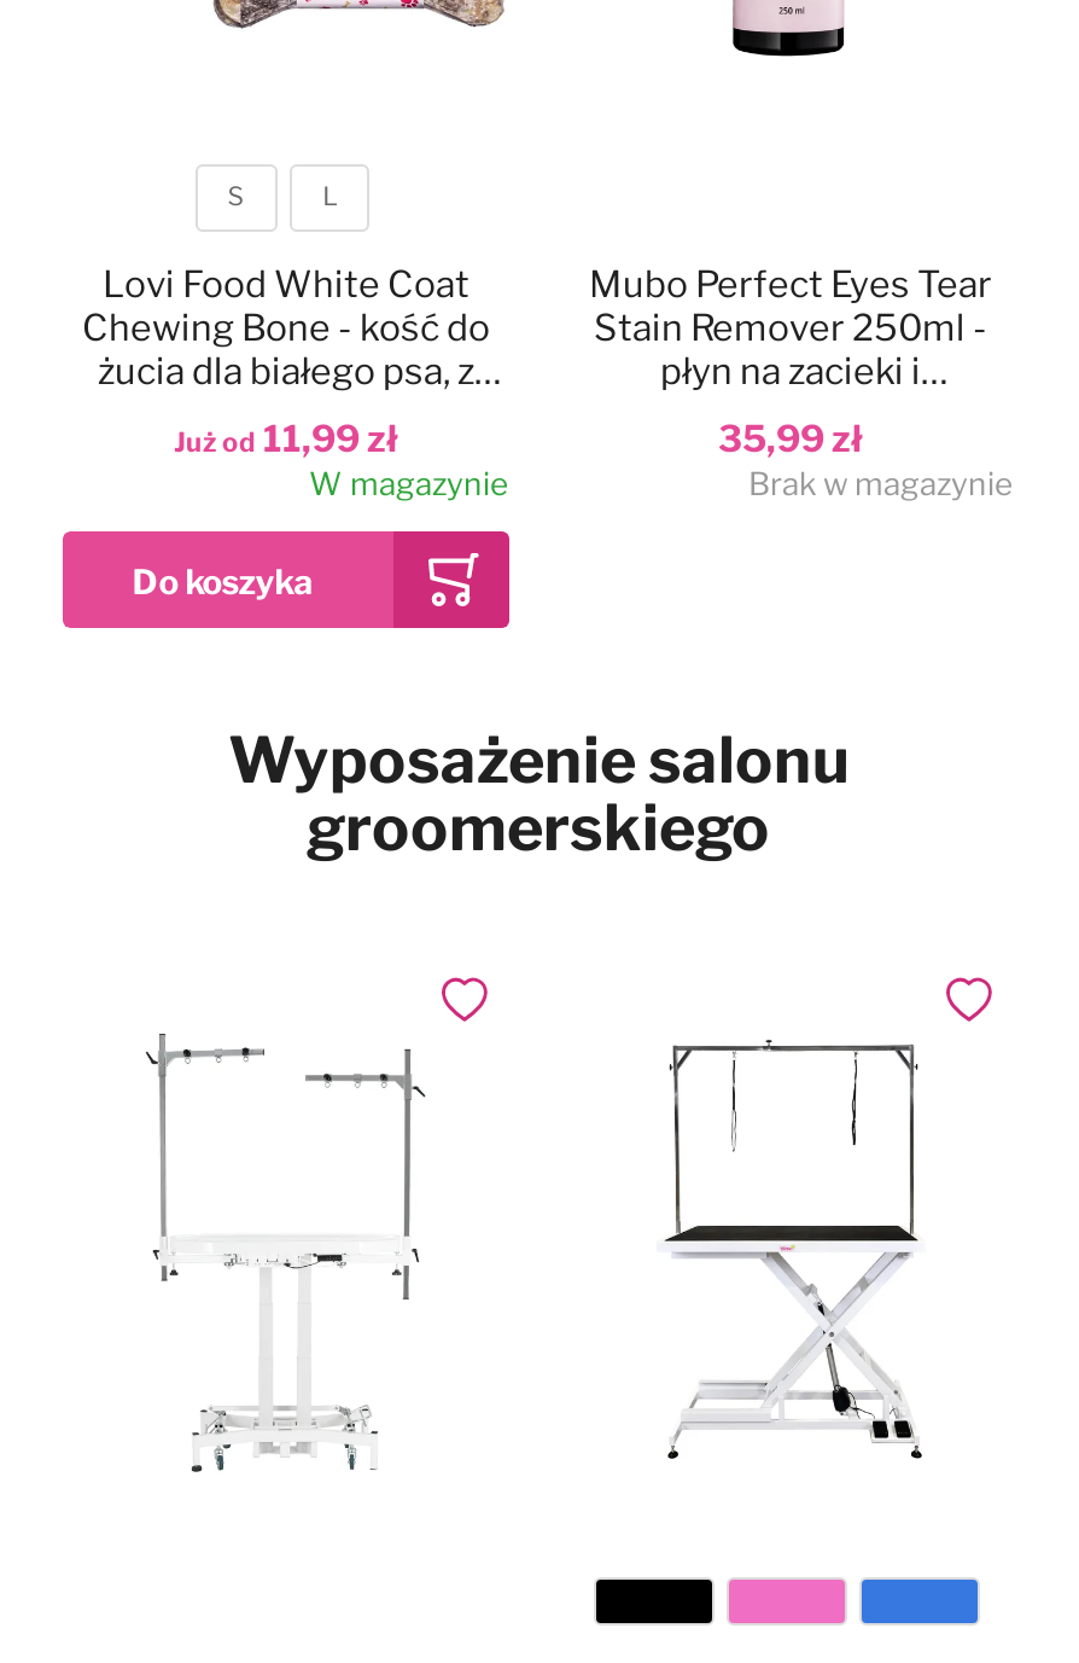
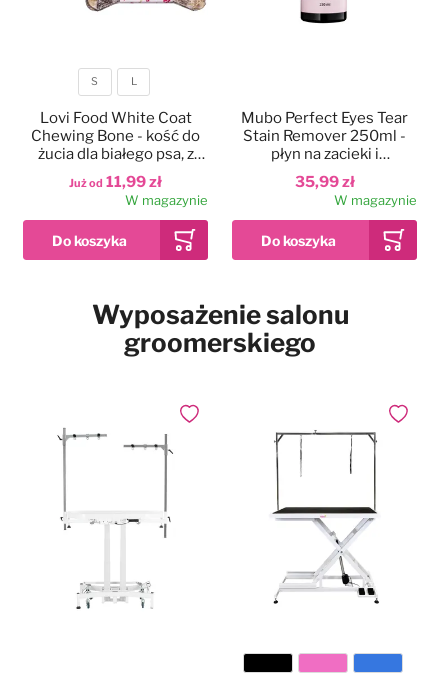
- Brak w magazynie
+ W magazynie

+ [image]
